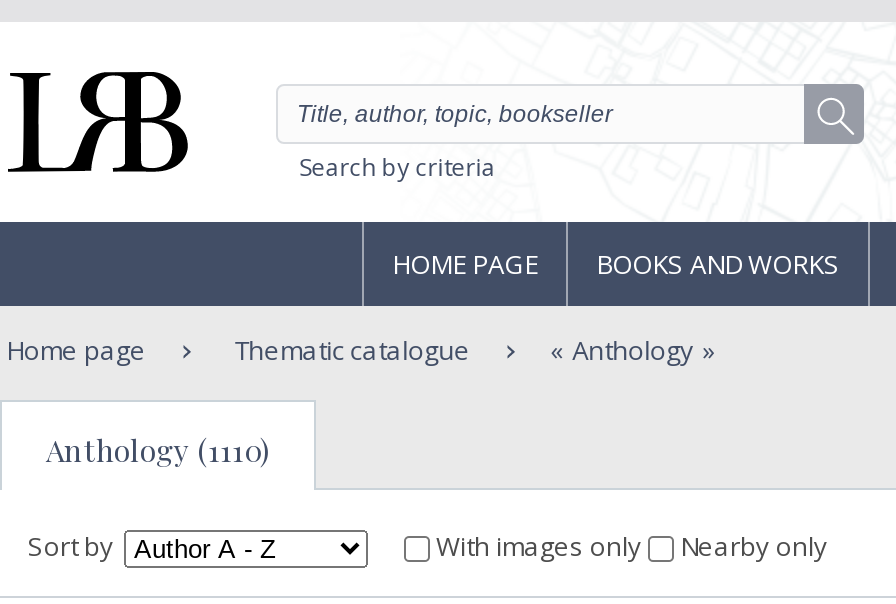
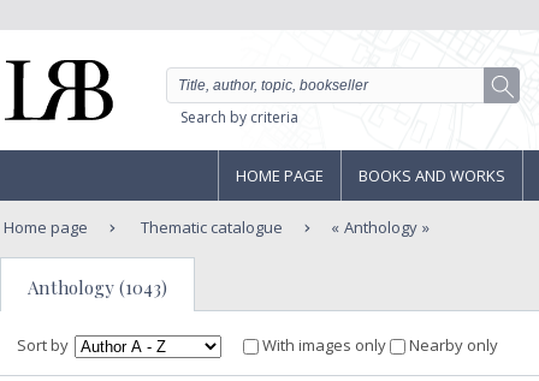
- Anthology (1110)
+ Anthology (1043)
